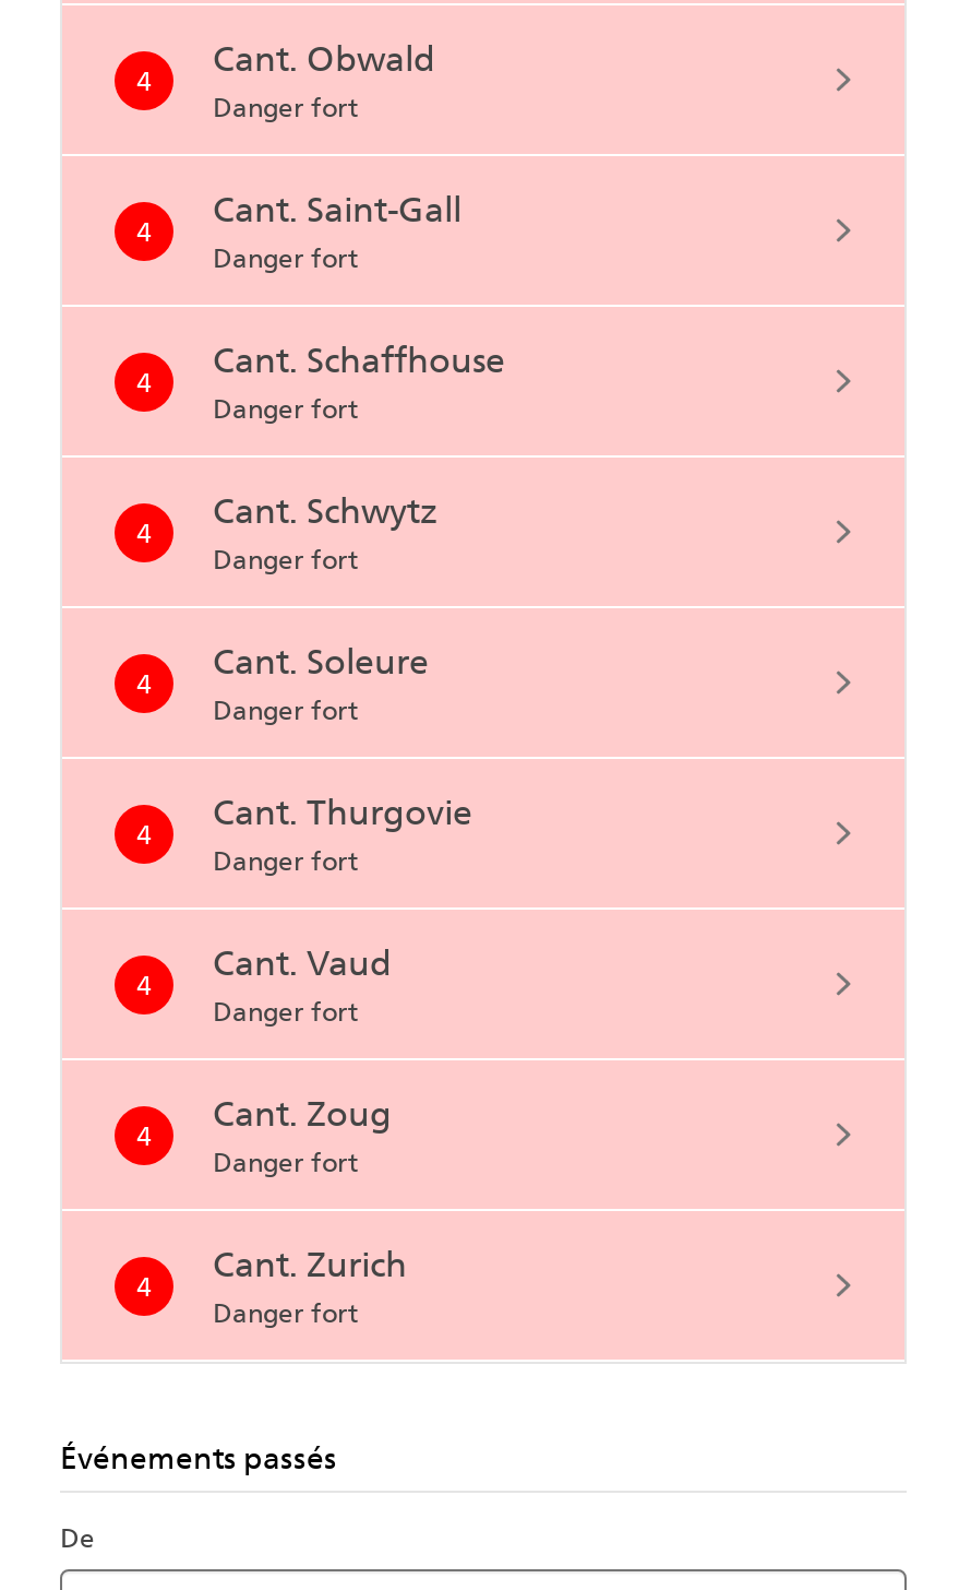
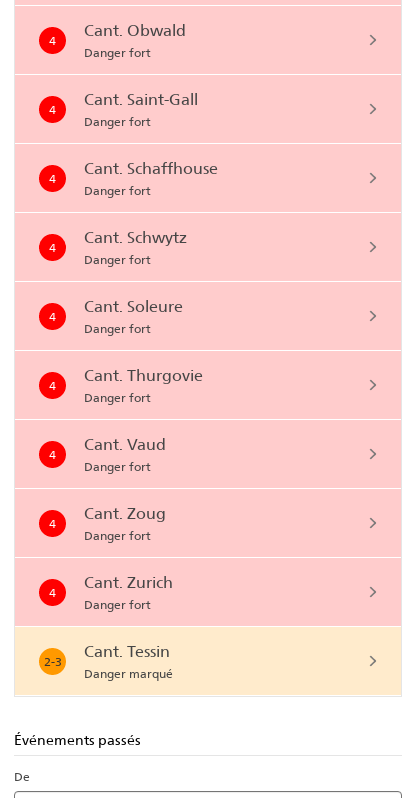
+ 2-3
+ Cant. Tessin
+ Danger marqué
